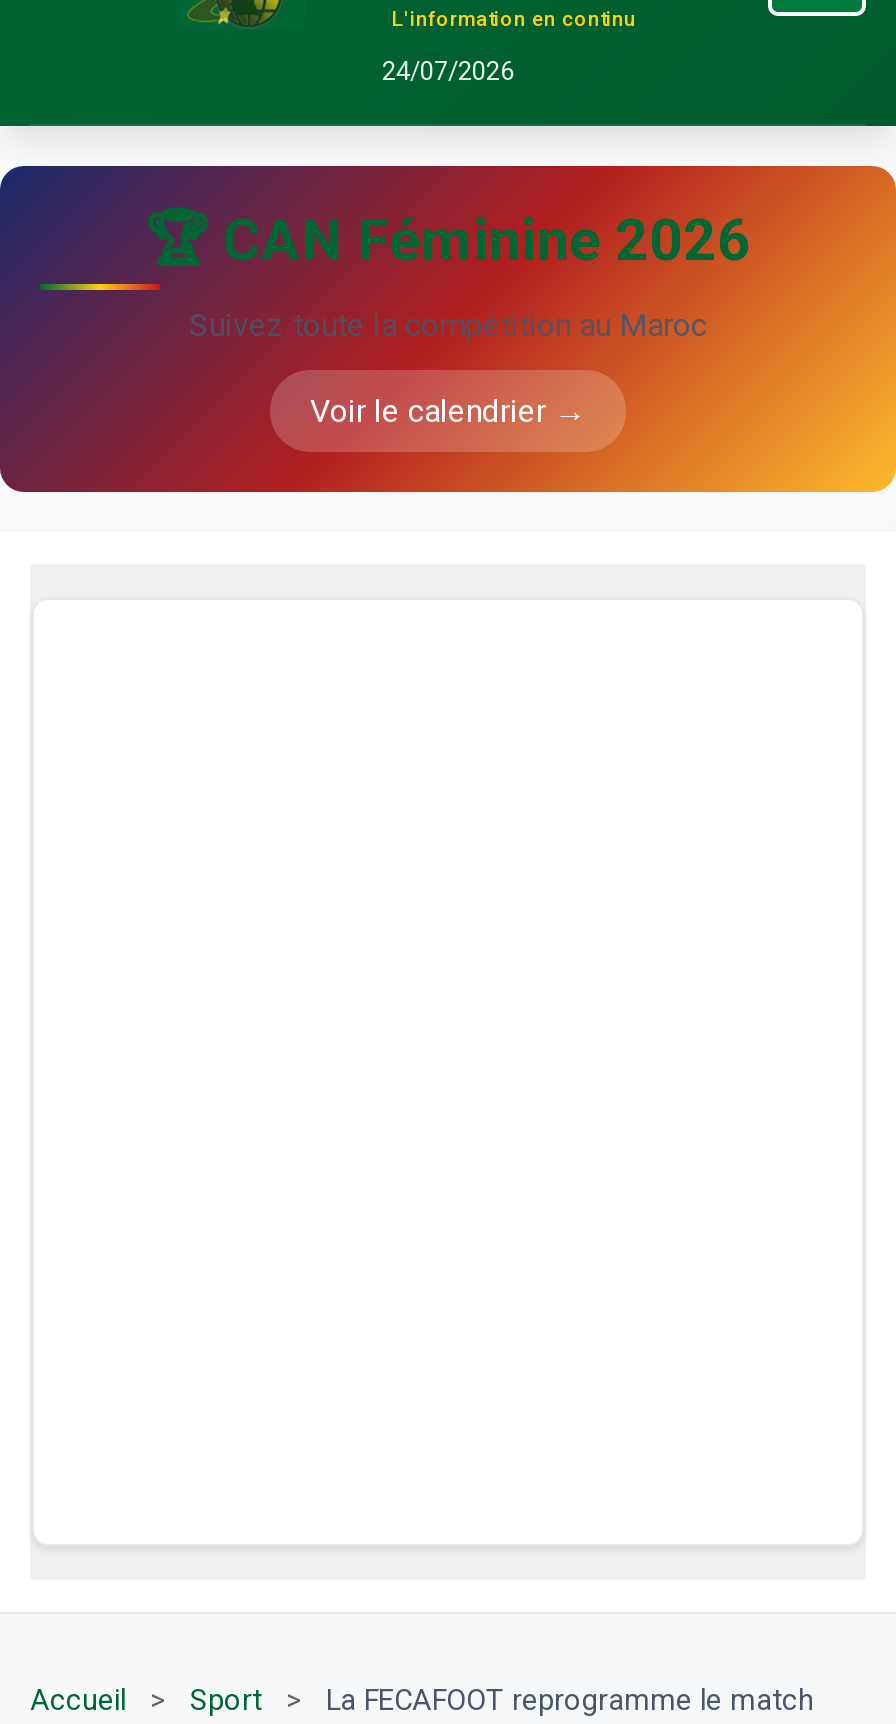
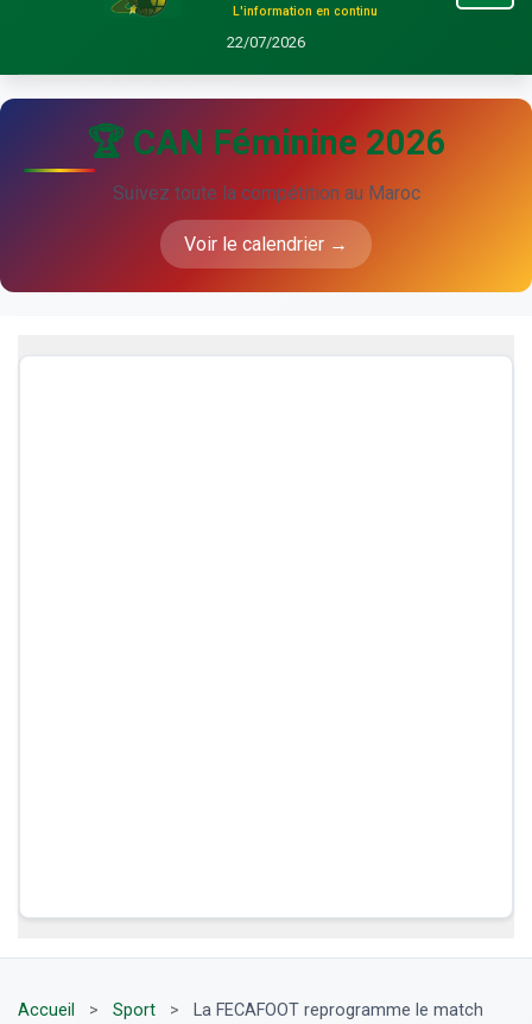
- 24/07/2026
+ 22/07/2026
